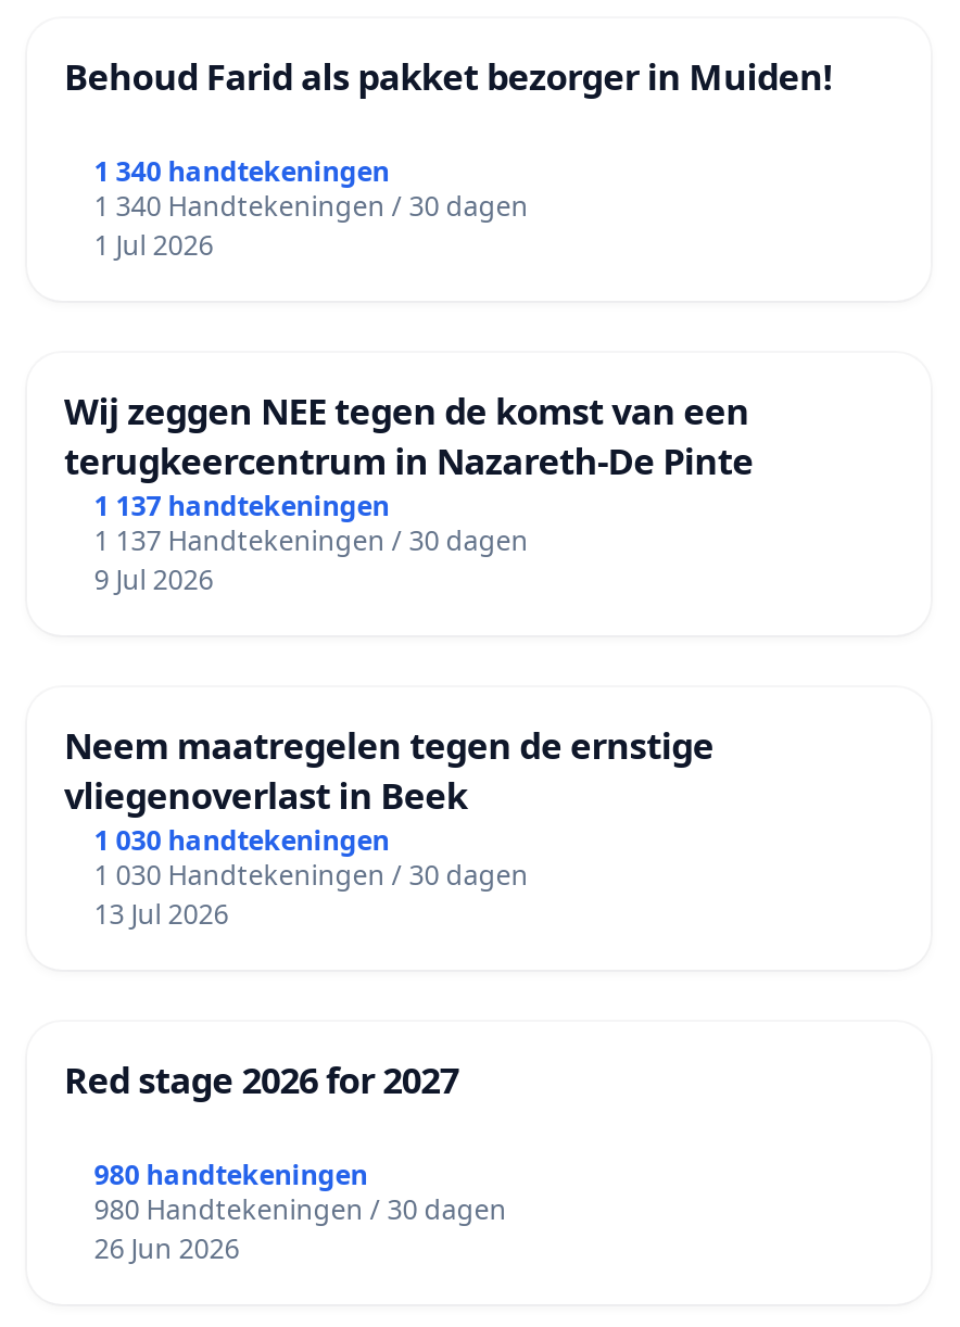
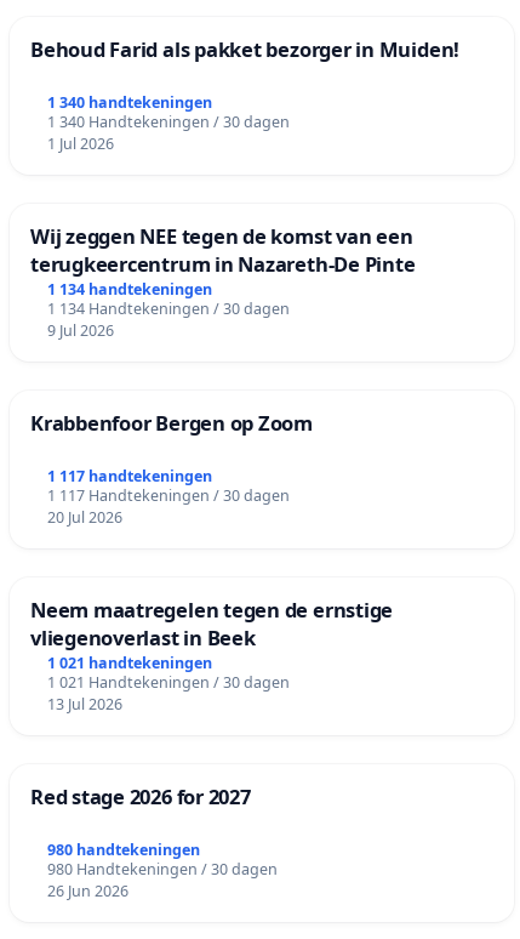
- 1 137 handtekeningen
+ 1 134 handtekeningen

- 1 137 Handtekeningen / 30 dagen
+ 1 134 Handtekeningen / 30 dagen

+ Krabbenfoor Bergen op Zoom
+ 1 117 handtekeningen
+ 1 117 Handtekeningen / 30 dagen
+ 20 Jul 2026

- 1 030 handtekeningen
+ 1 021 handtekeningen

- 1 030 Handtekeningen / 30 dagen
+ 1 021 Handtekeningen / 30 dagen
